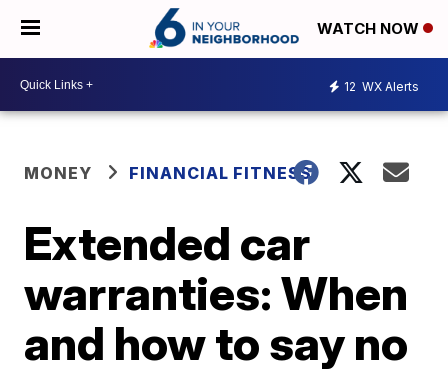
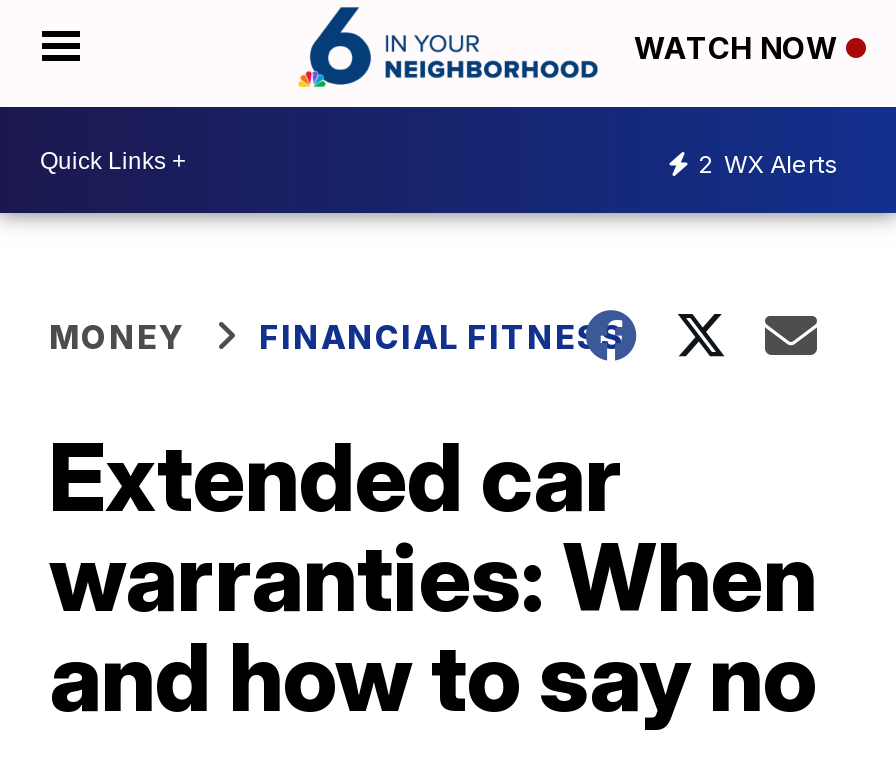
- 12 WX Alerts
+ 2 WX Alerts
